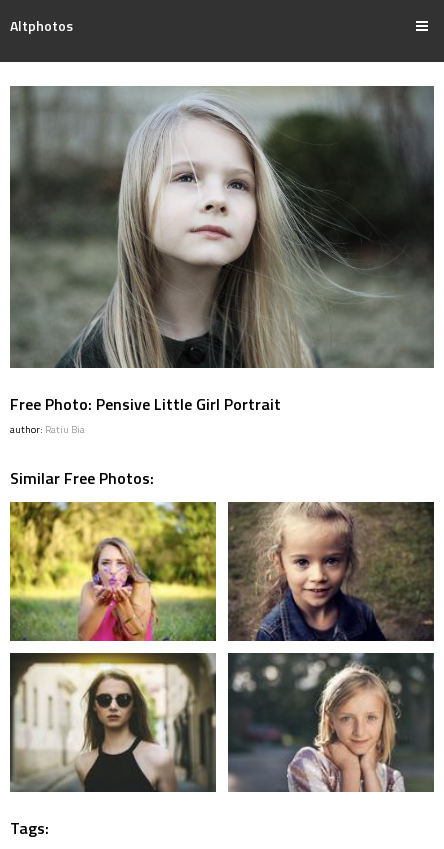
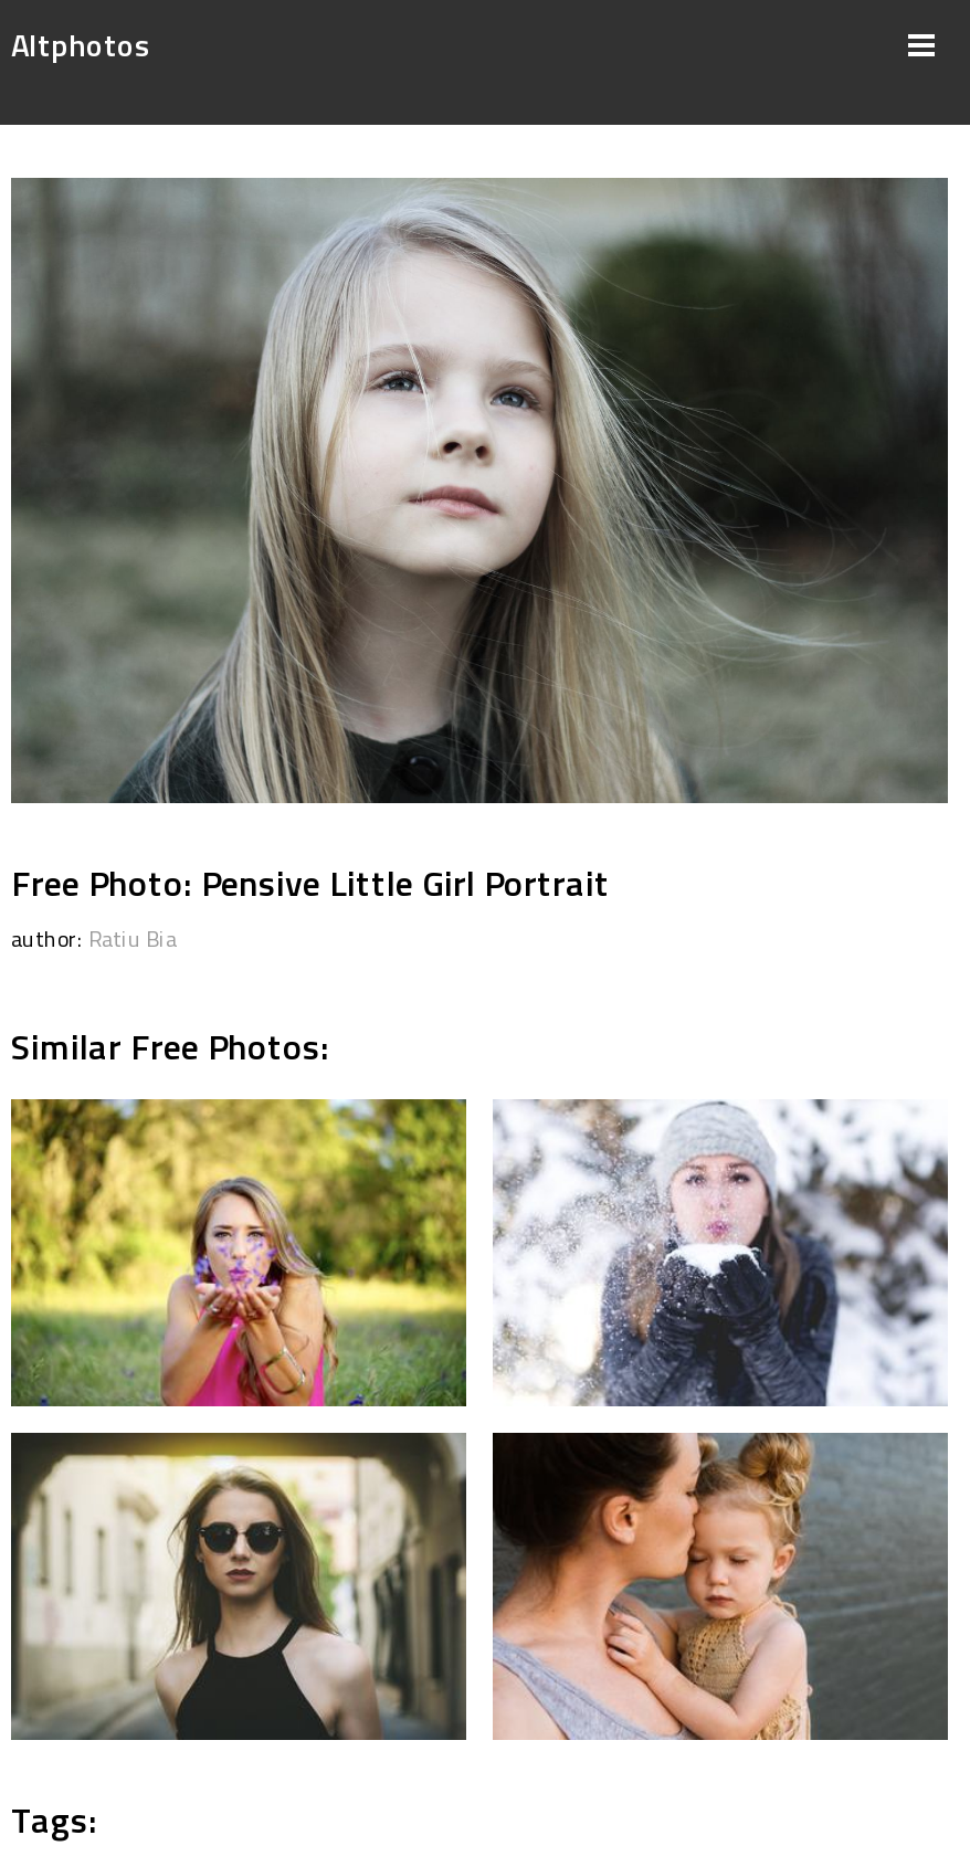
- [image]
+ [image]

- [image]
+ [image]
